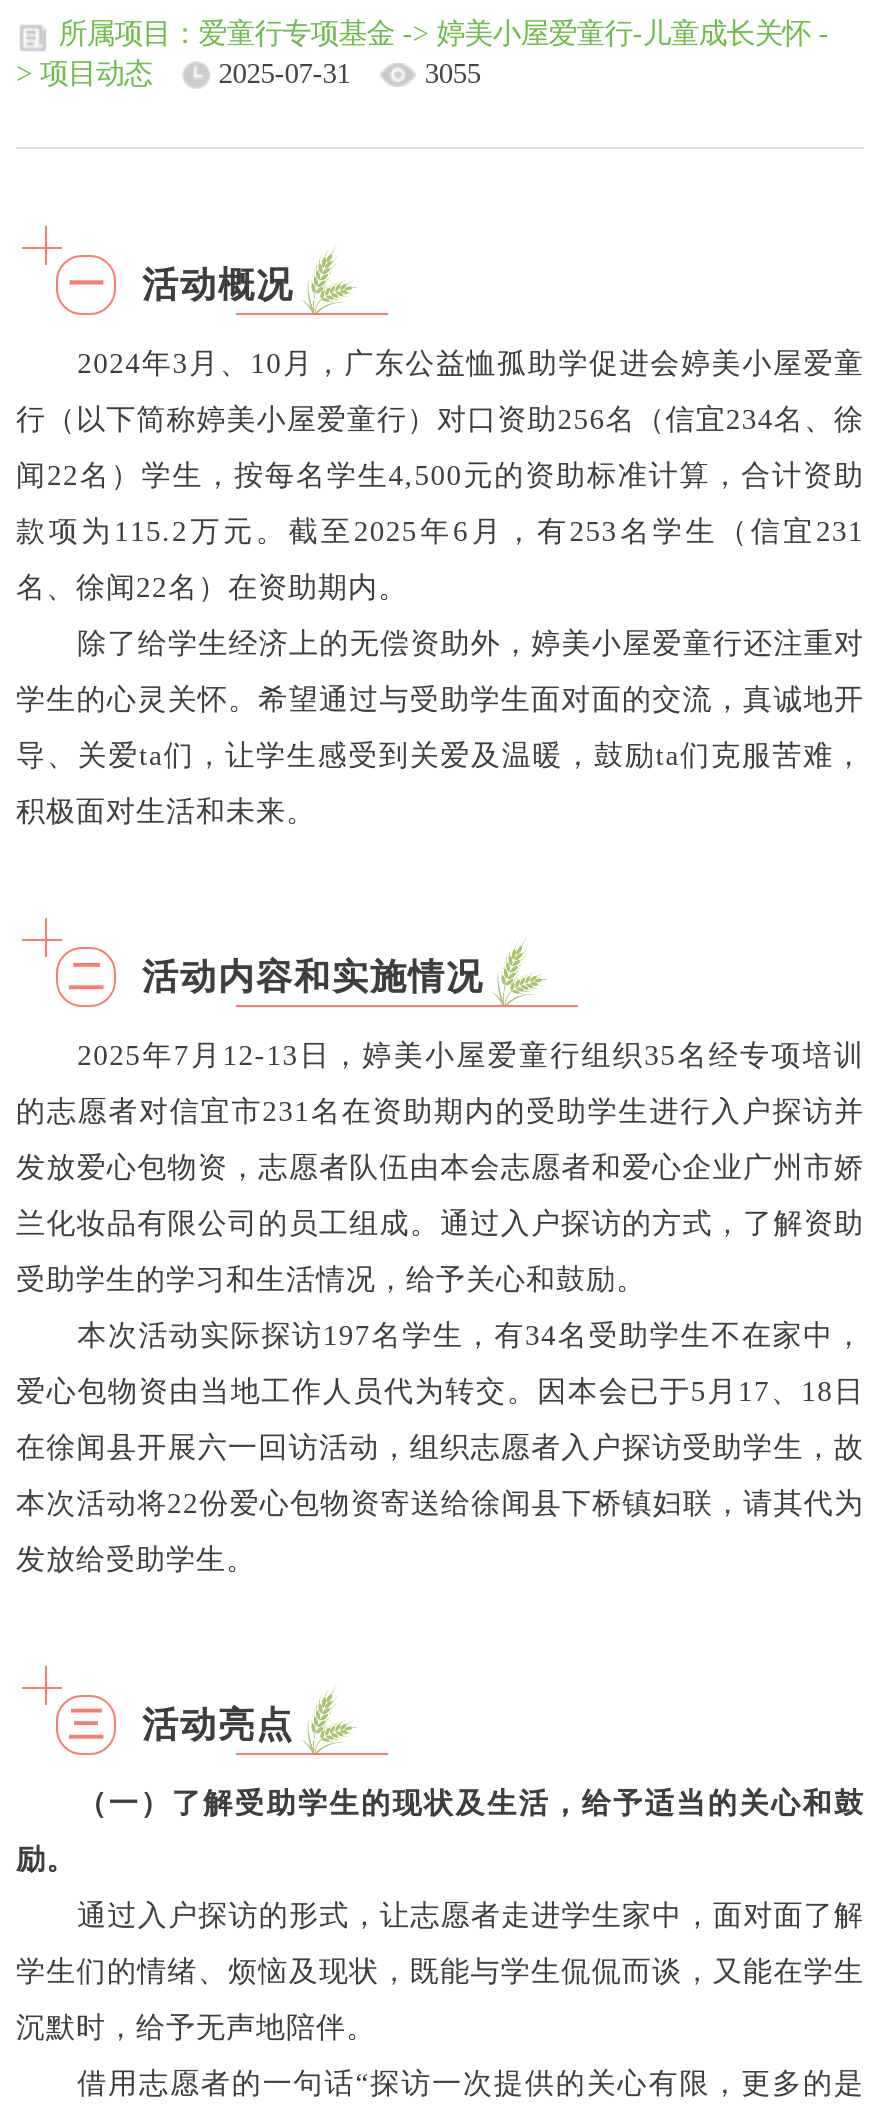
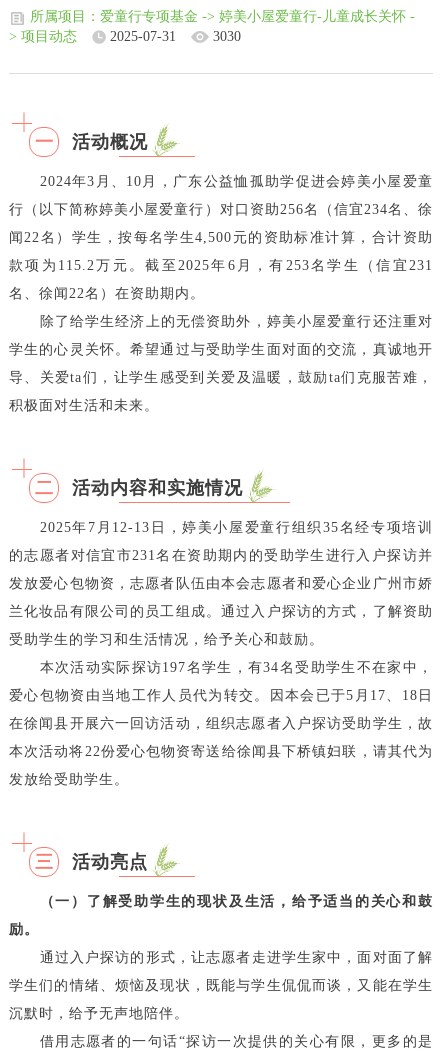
- 3055
+ 3030
